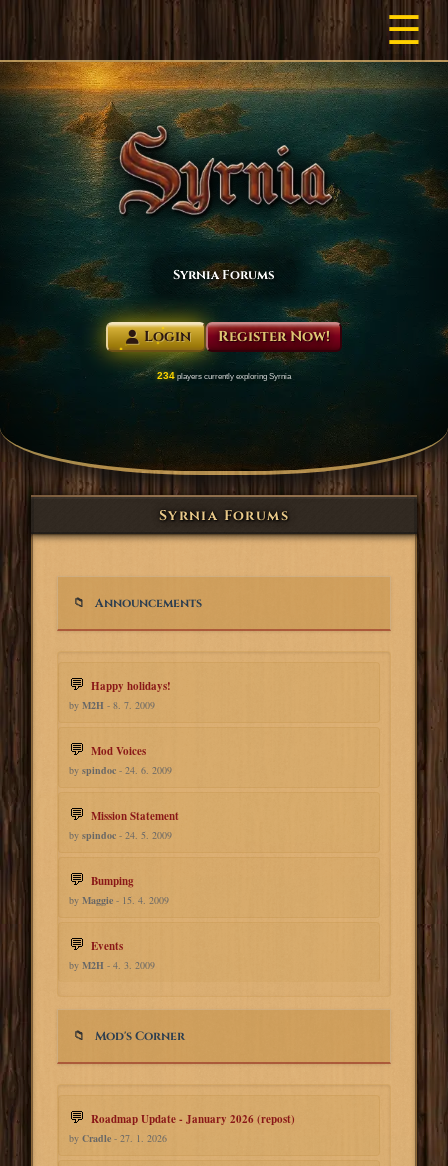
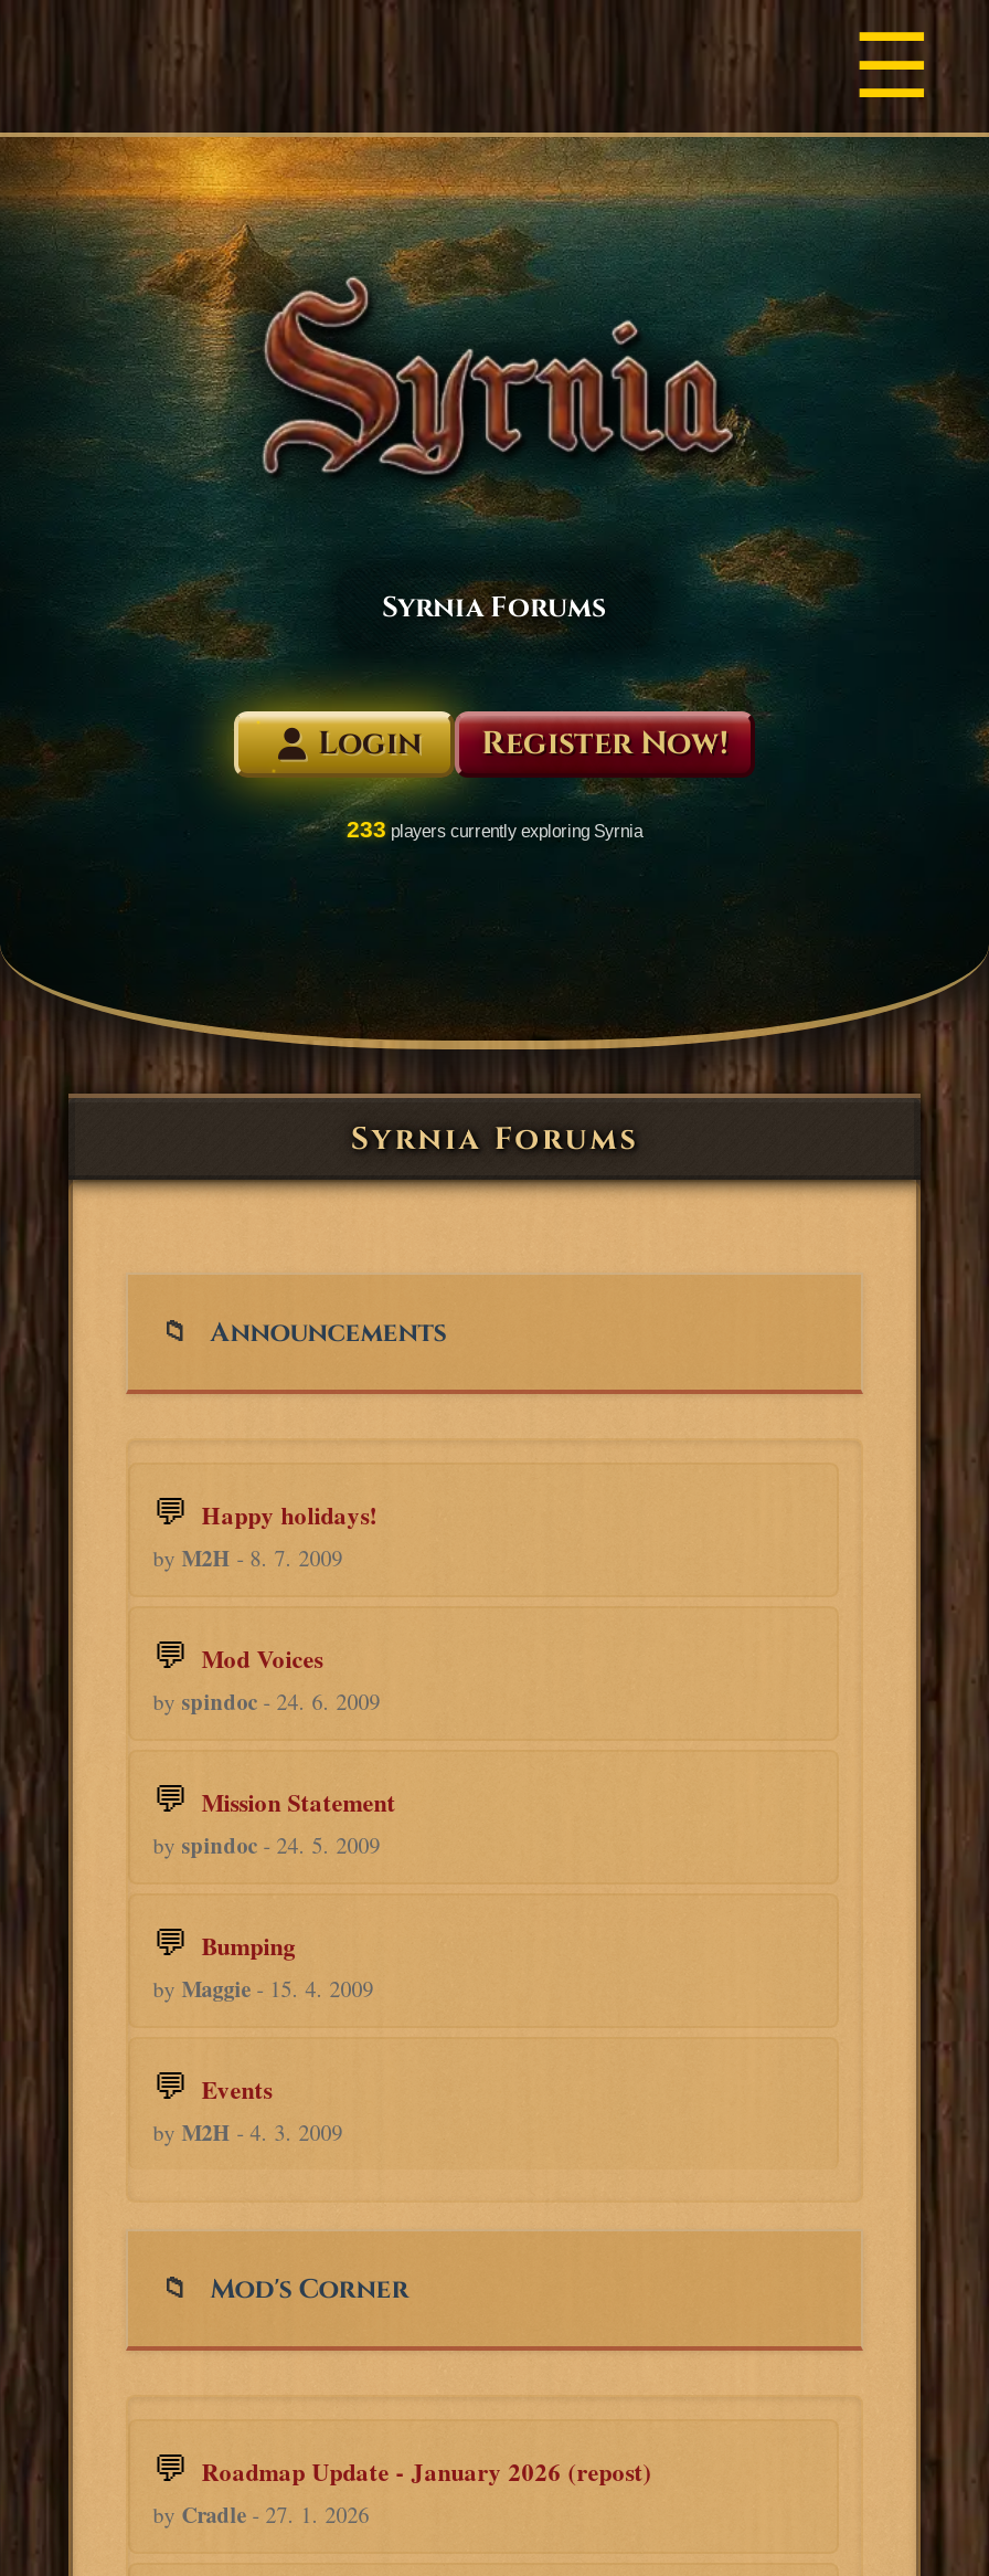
- 234 players currently exploring Syrnia
+ 233 players currently exploring Syrnia
